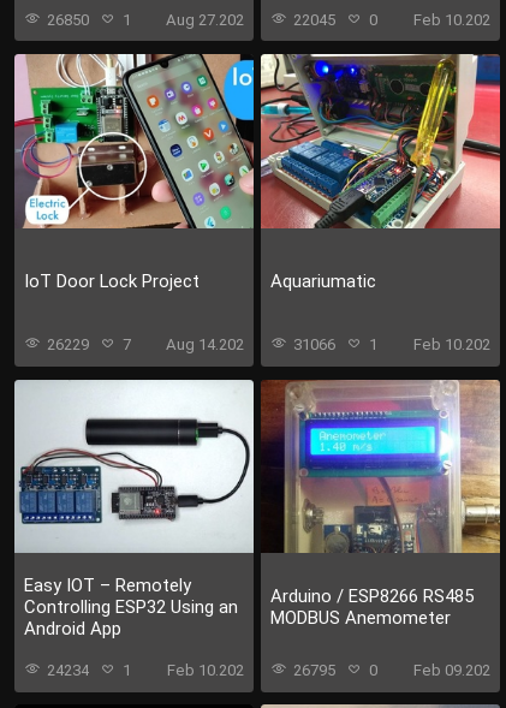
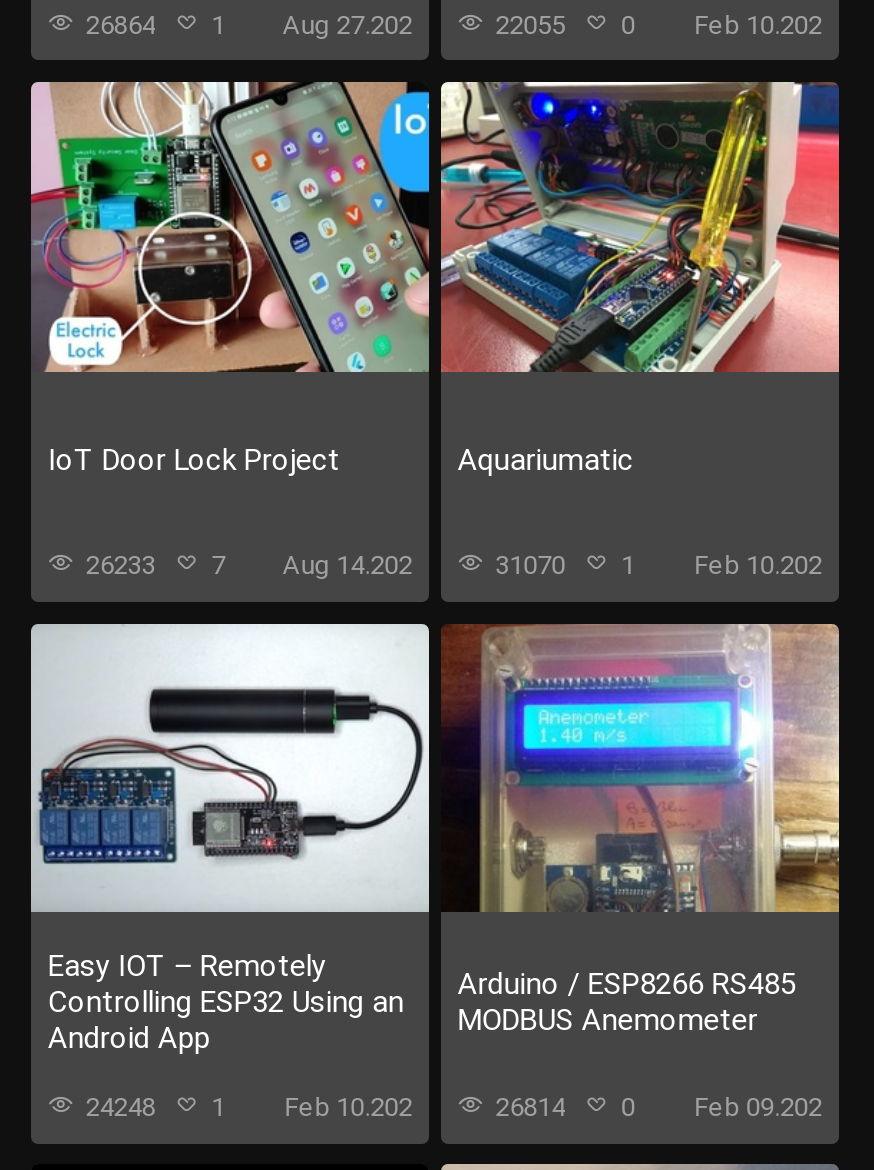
- 26850 1 Aug 27.202
+ 26864 1 Aug 27.202

- 22045 0 Feb 10.202
+ 22055 0 Feb 10.202

- 26229 7 Aug 14.202
+ 26233 7 Aug 14.202

- 31066 1 Feb 10.202
+ 31070 1 Feb 10.202

- 24234 1 Feb 10.202
+ 24248 1 Feb 10.202

- 26795 0 Feb 09.202
+ 26814 0 Feb 09.202
